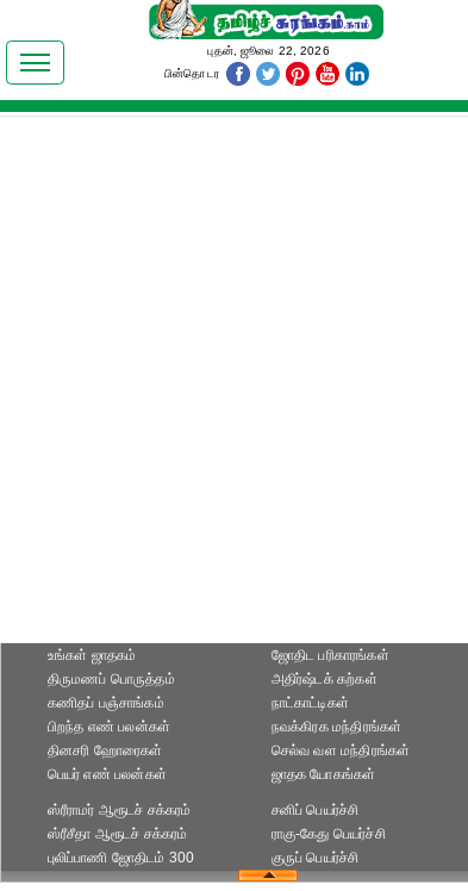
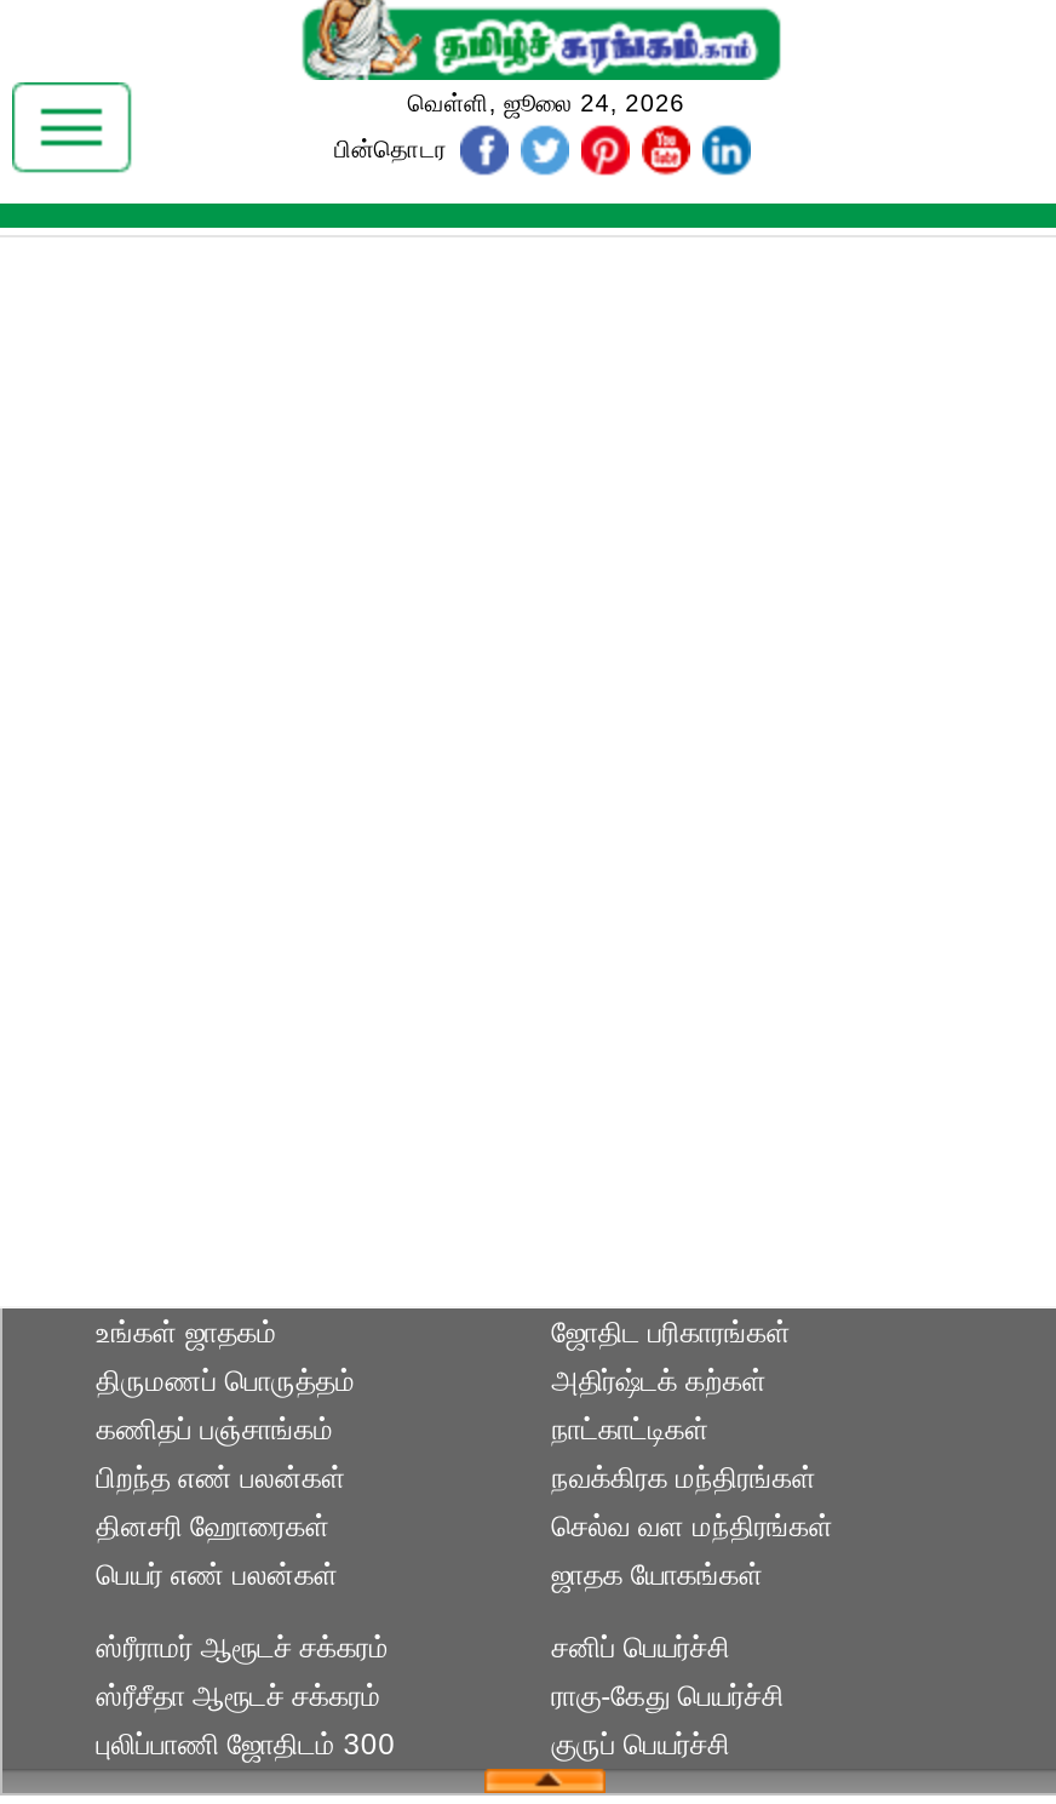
- புதன், ஜூலை 22, 2026
+ வெள்ளி, ஜூலை 24, 2026
